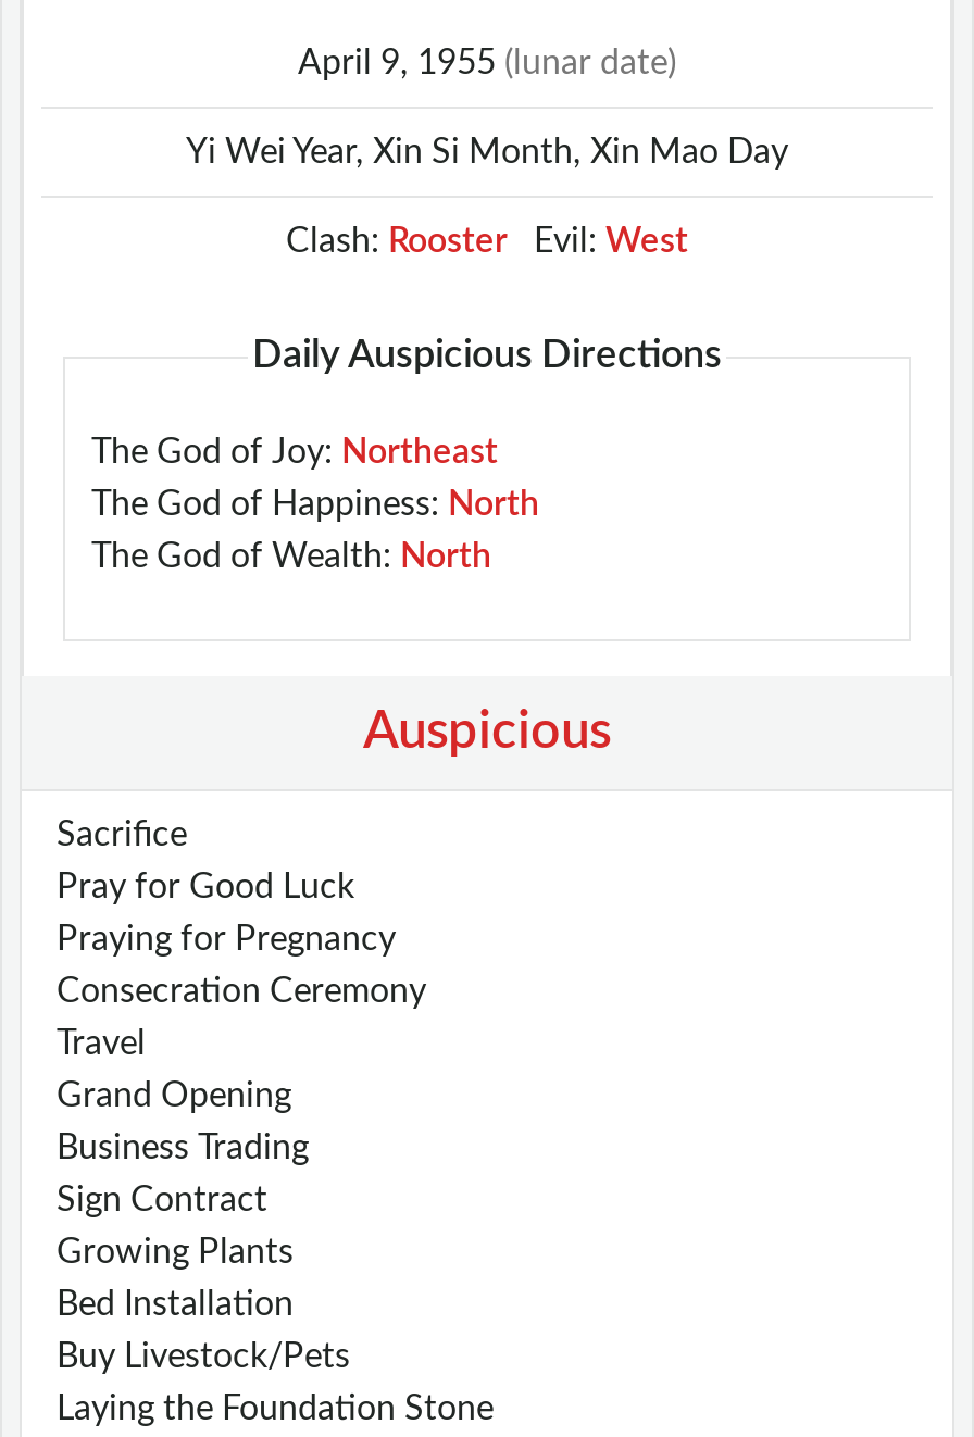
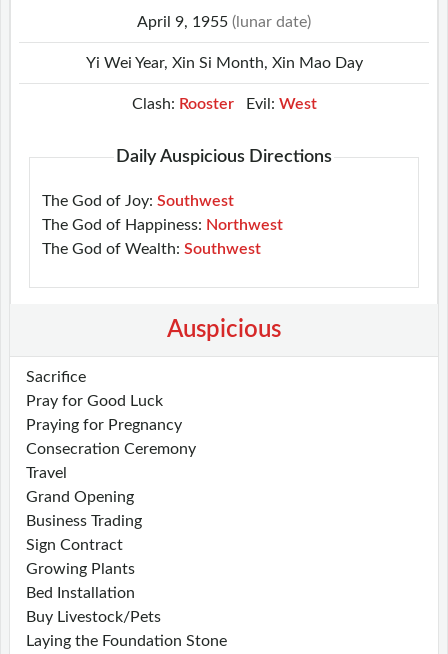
- The God of Joy: Northeast
+ The God of Joy: Southwest

- The God of Happiness: North
+ The God of Happiness: Northwest

- The God of Wealth: North
+ The God of Wealth: Southwest
